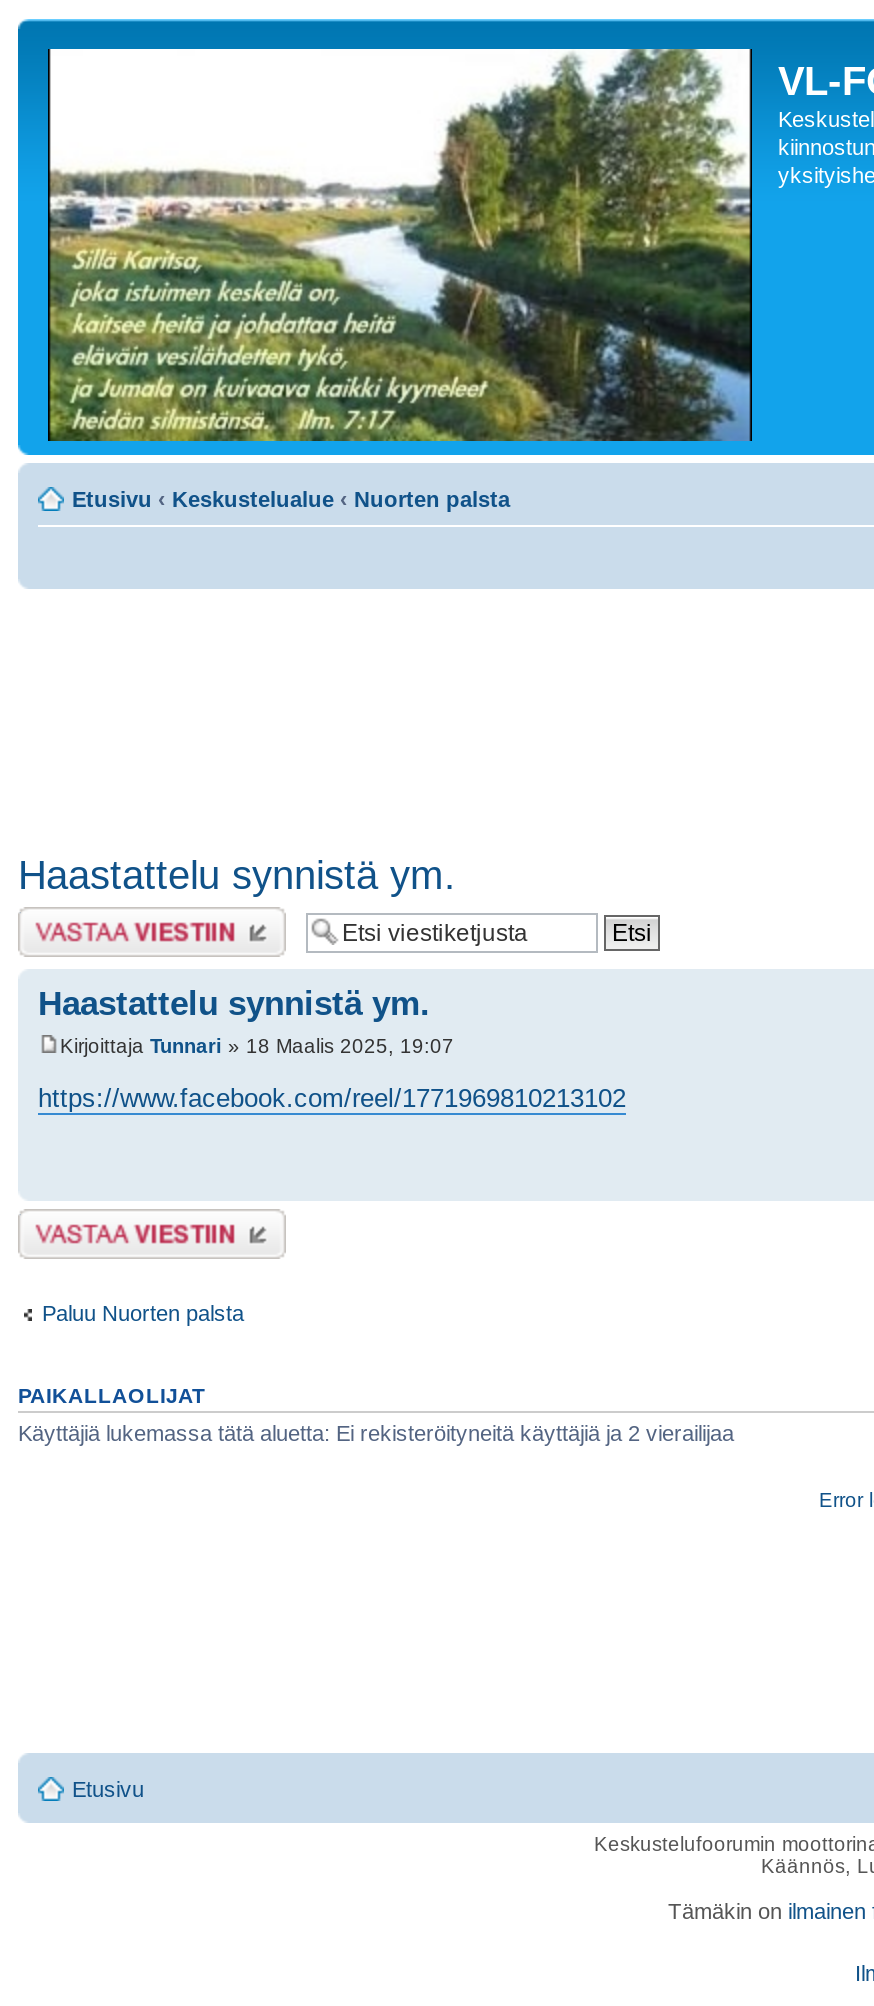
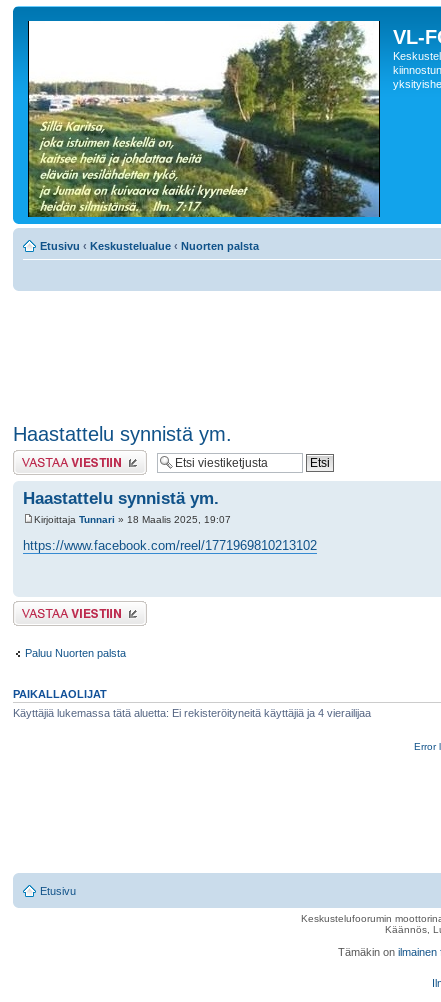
- Käyttäjiä lukemassa tätä aluetta: Ei rekisteröityneitä käyttäjiä ja 2 vierailijaa
+ Käyttäjiä lukemassa tätä aluetta: Ei rekisteröityneitä käyttäjiä ja 4 vierailijaa
